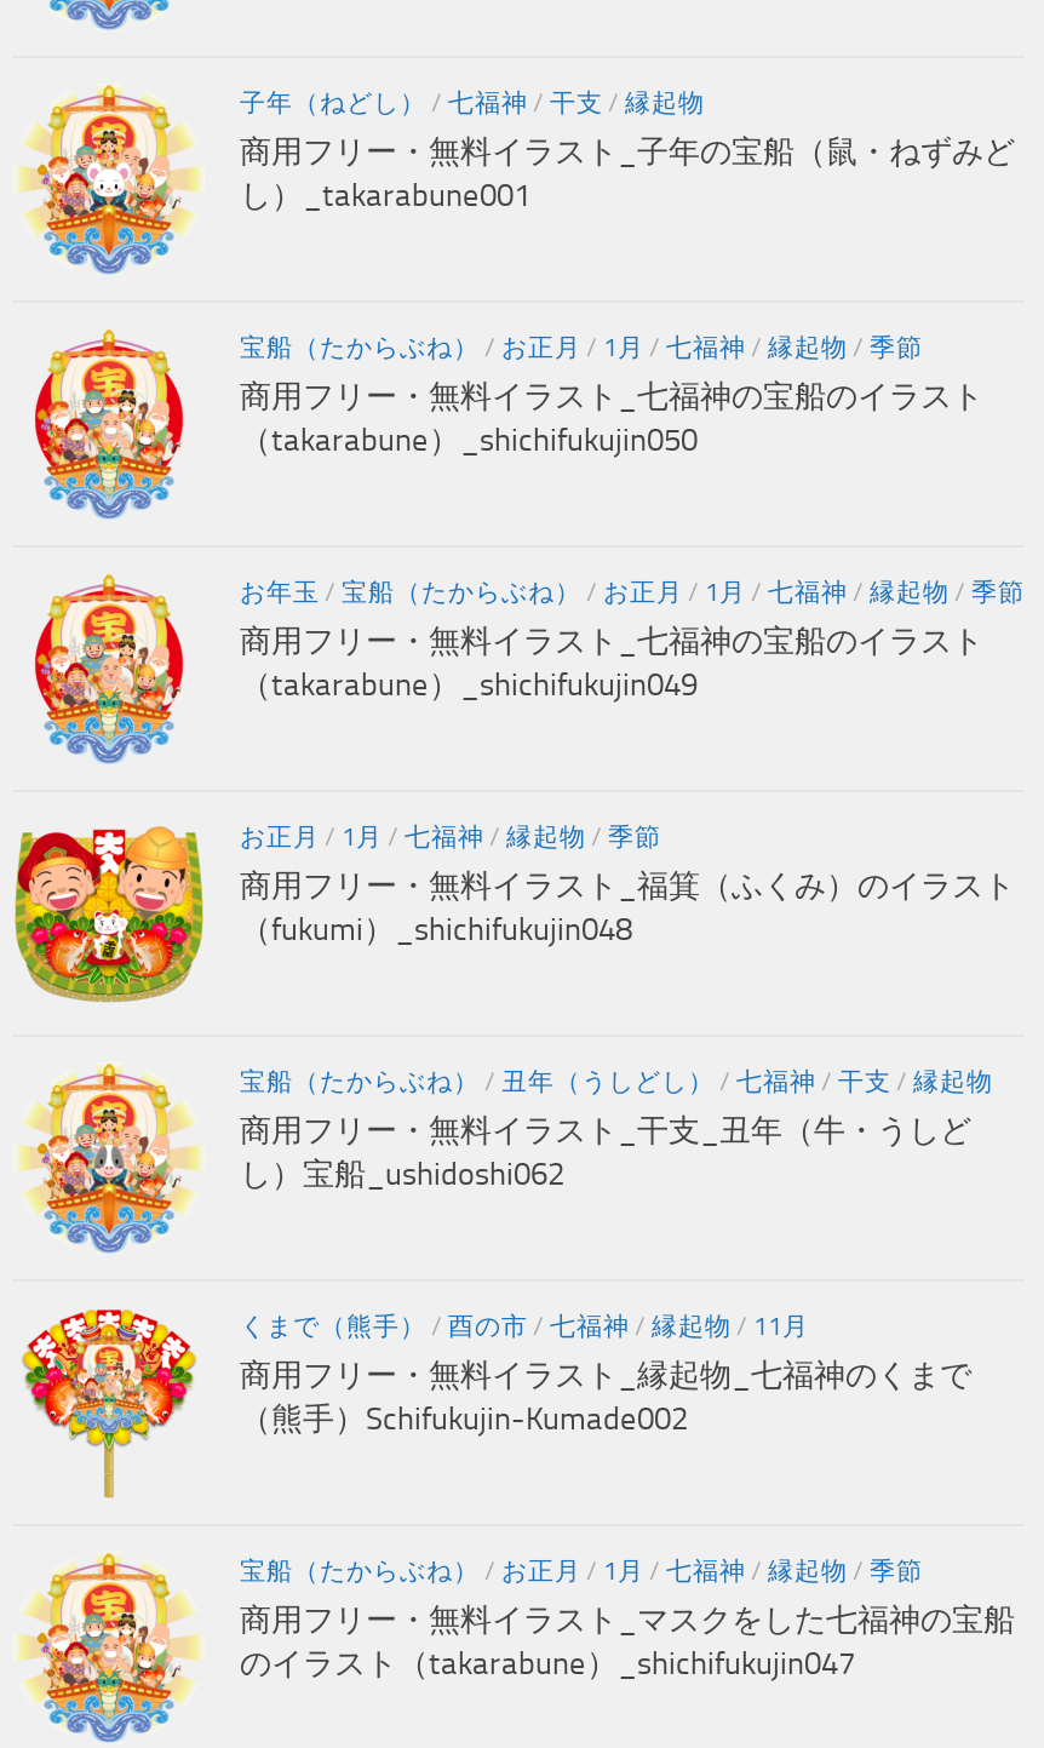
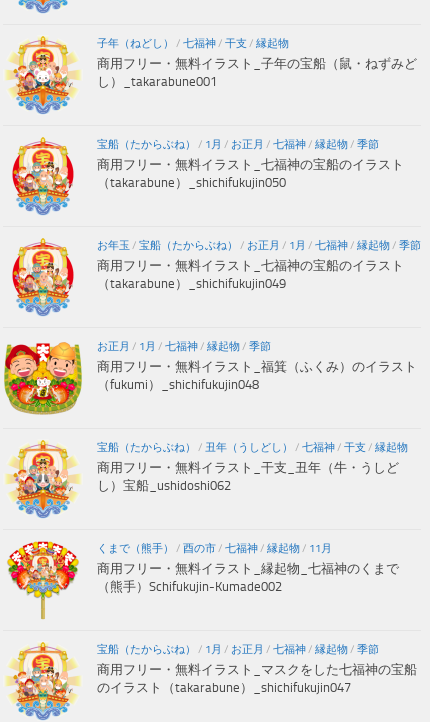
- 宝船（たからぶね）/お正月/ 1月/七福神/縁起物/季節
+ 宝船（たからぶね）/ 1月/お正月/七福神/縁起物/季節

- 宝船（たからぶね）/お正月/ 1月/七福神/縁起物/季節
+ 宝船（たからぶね）/ 1月/お正月/七福神/縁起物/季節
